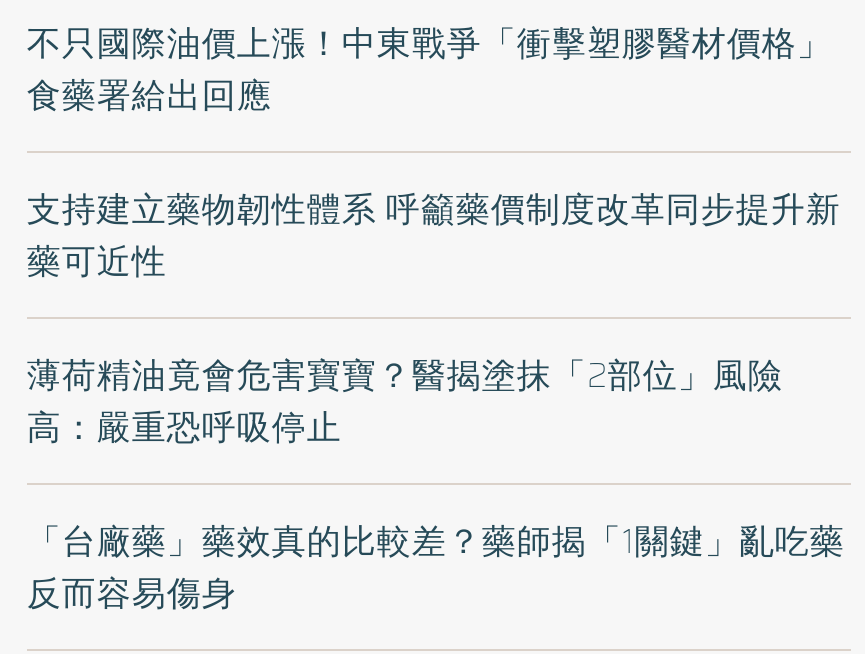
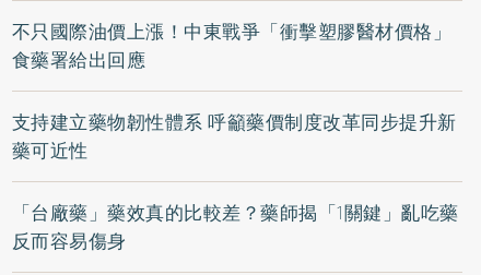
- 薄荷精油竟會危害寶寶？醫揭塗抹「2部位」風險
- 高：嚴重恐呼吸停止
